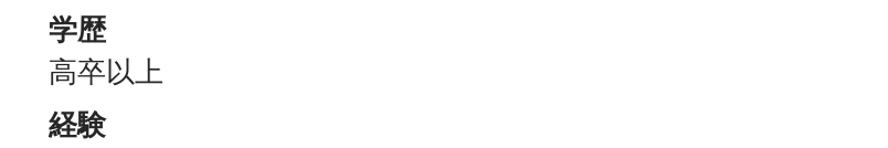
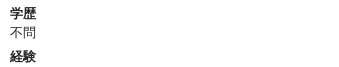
- 高卒以上
+ 不問
